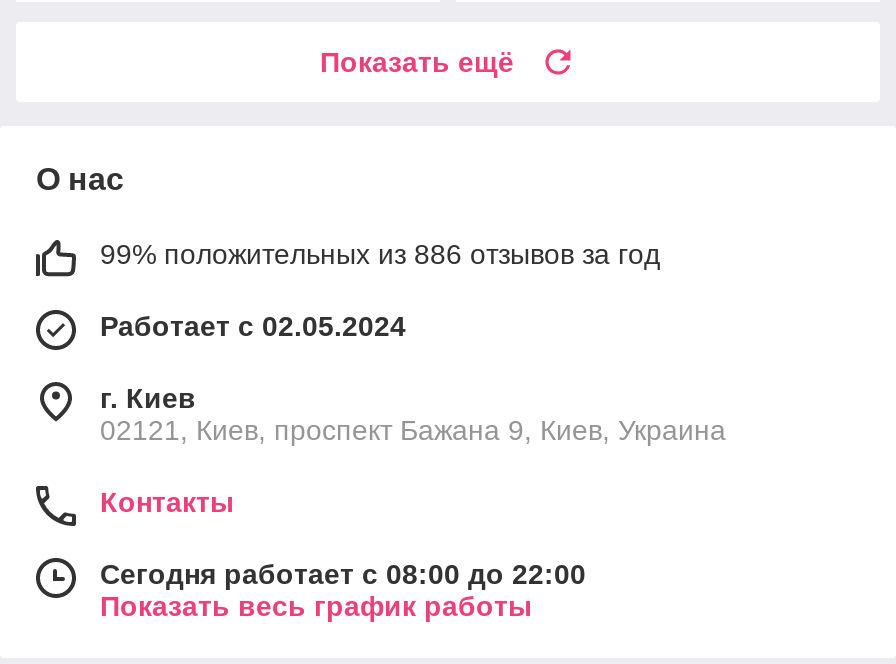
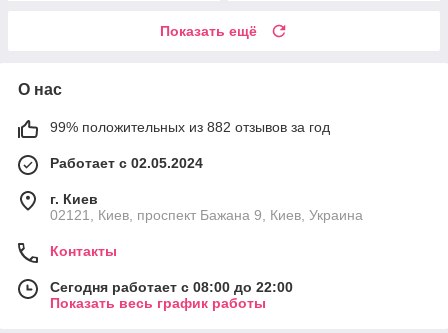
- 99% положительных из 886 отзывов за год
+ 99% положительных из 882 отзывов за год
